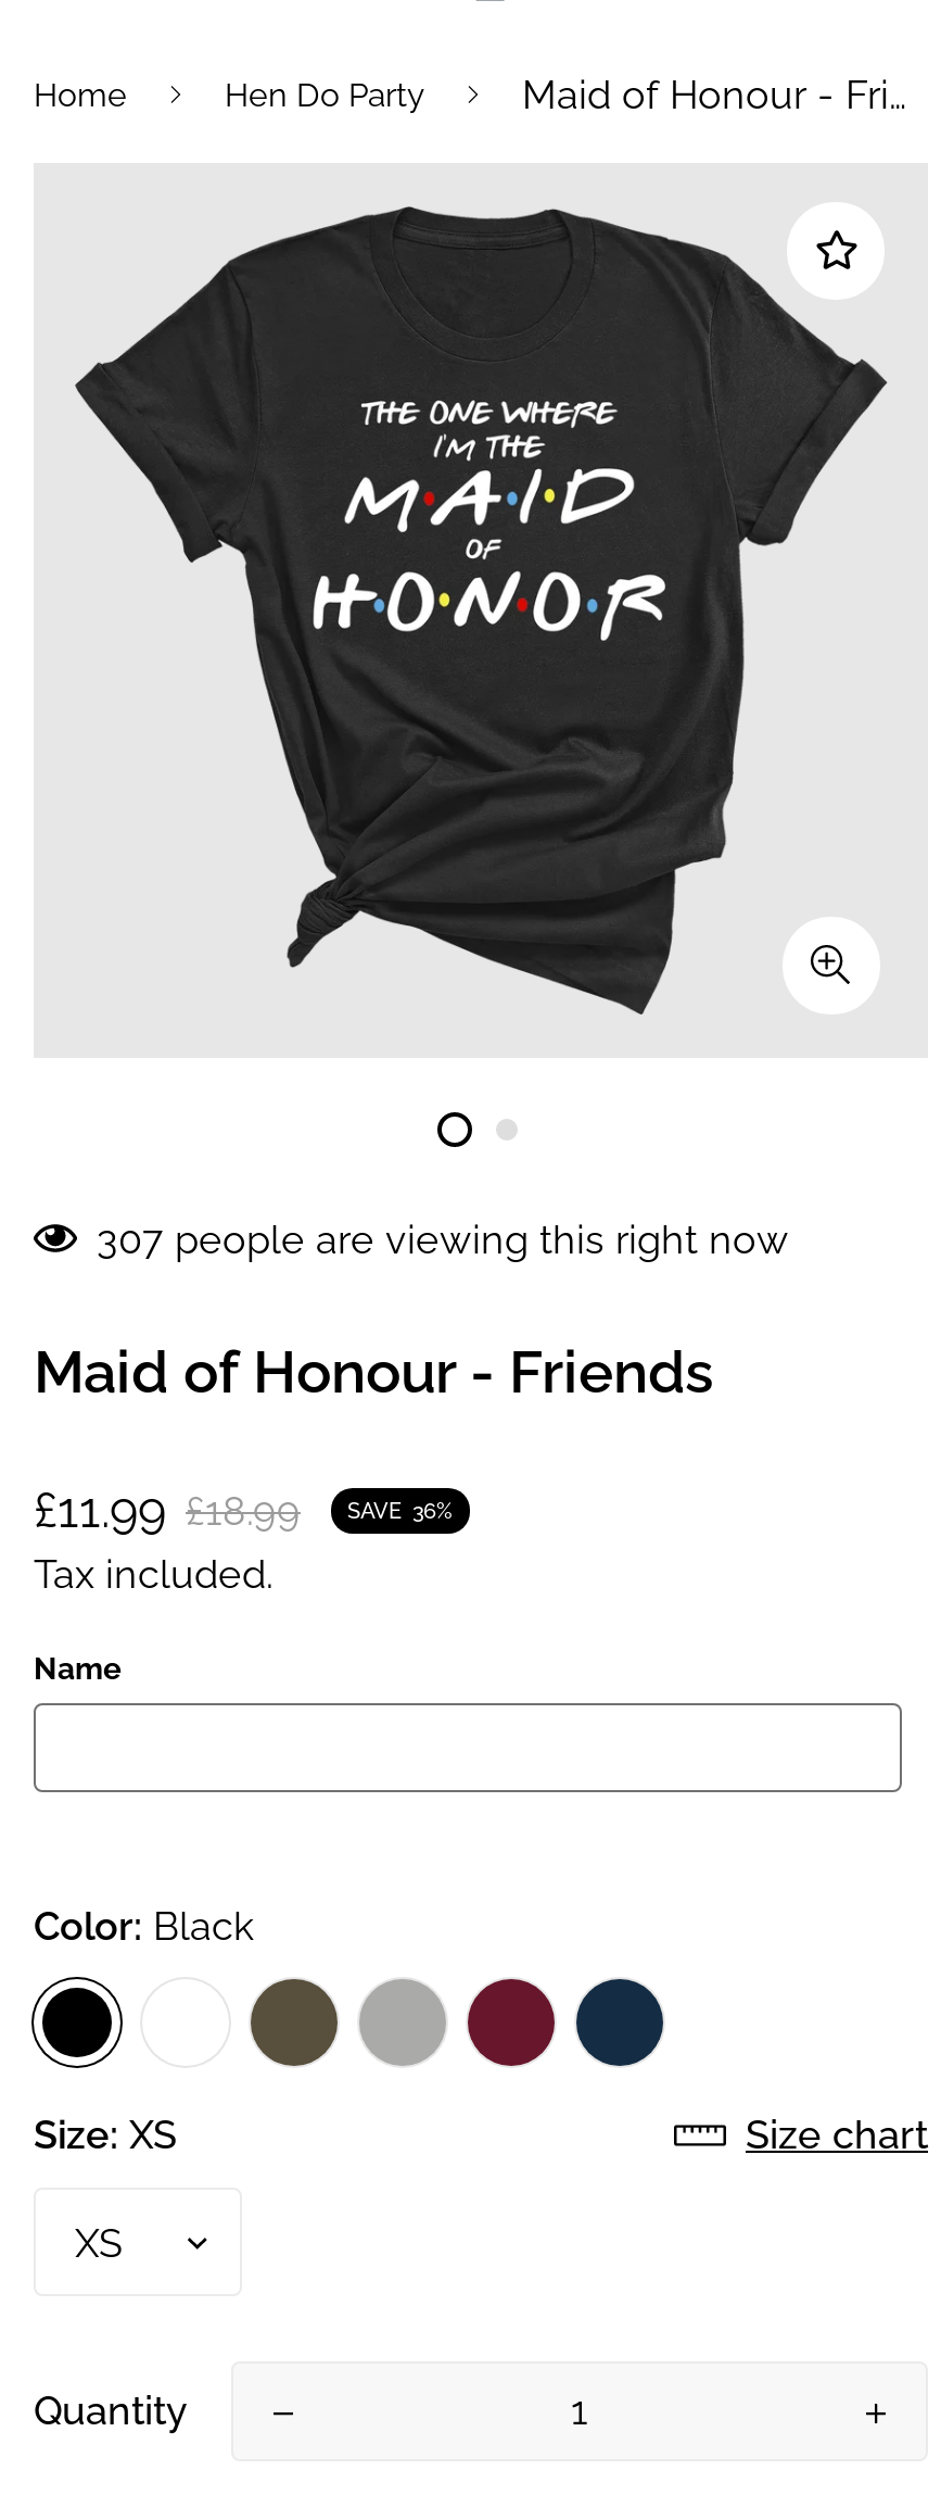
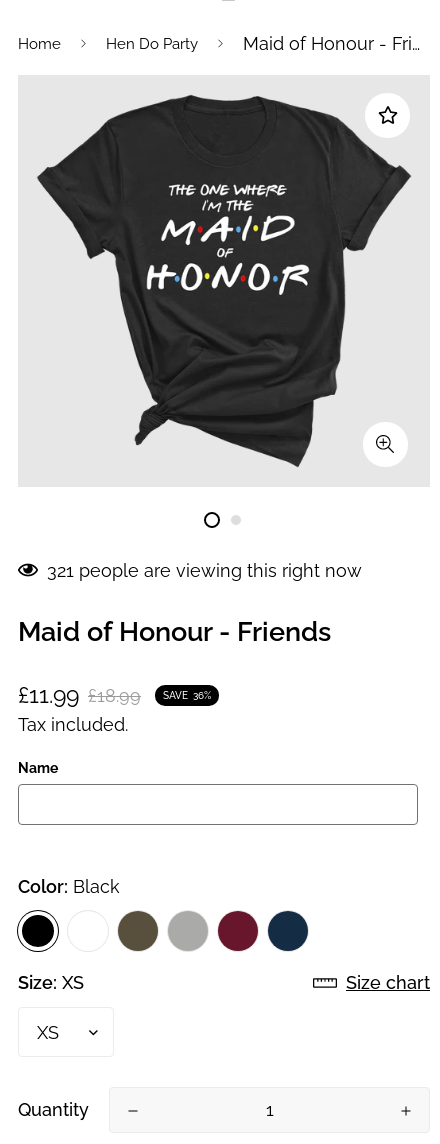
- 307 people are viewing this right now
+ 321 people are viewing this right now
